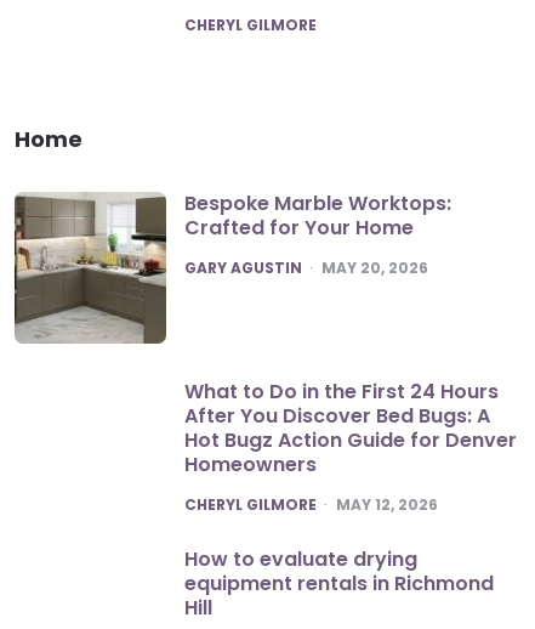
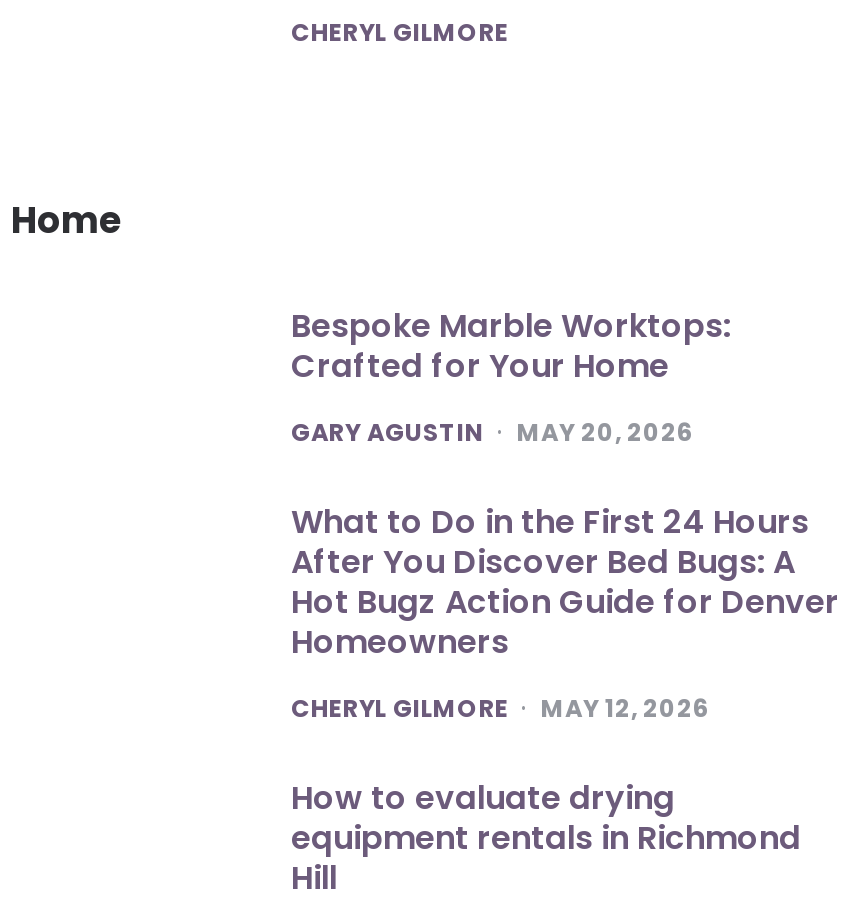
- [image]
